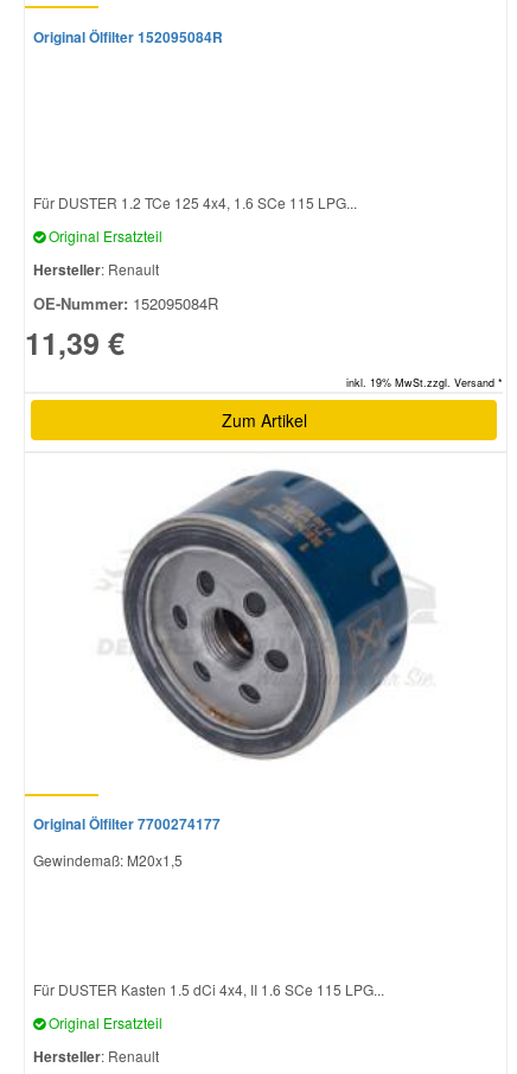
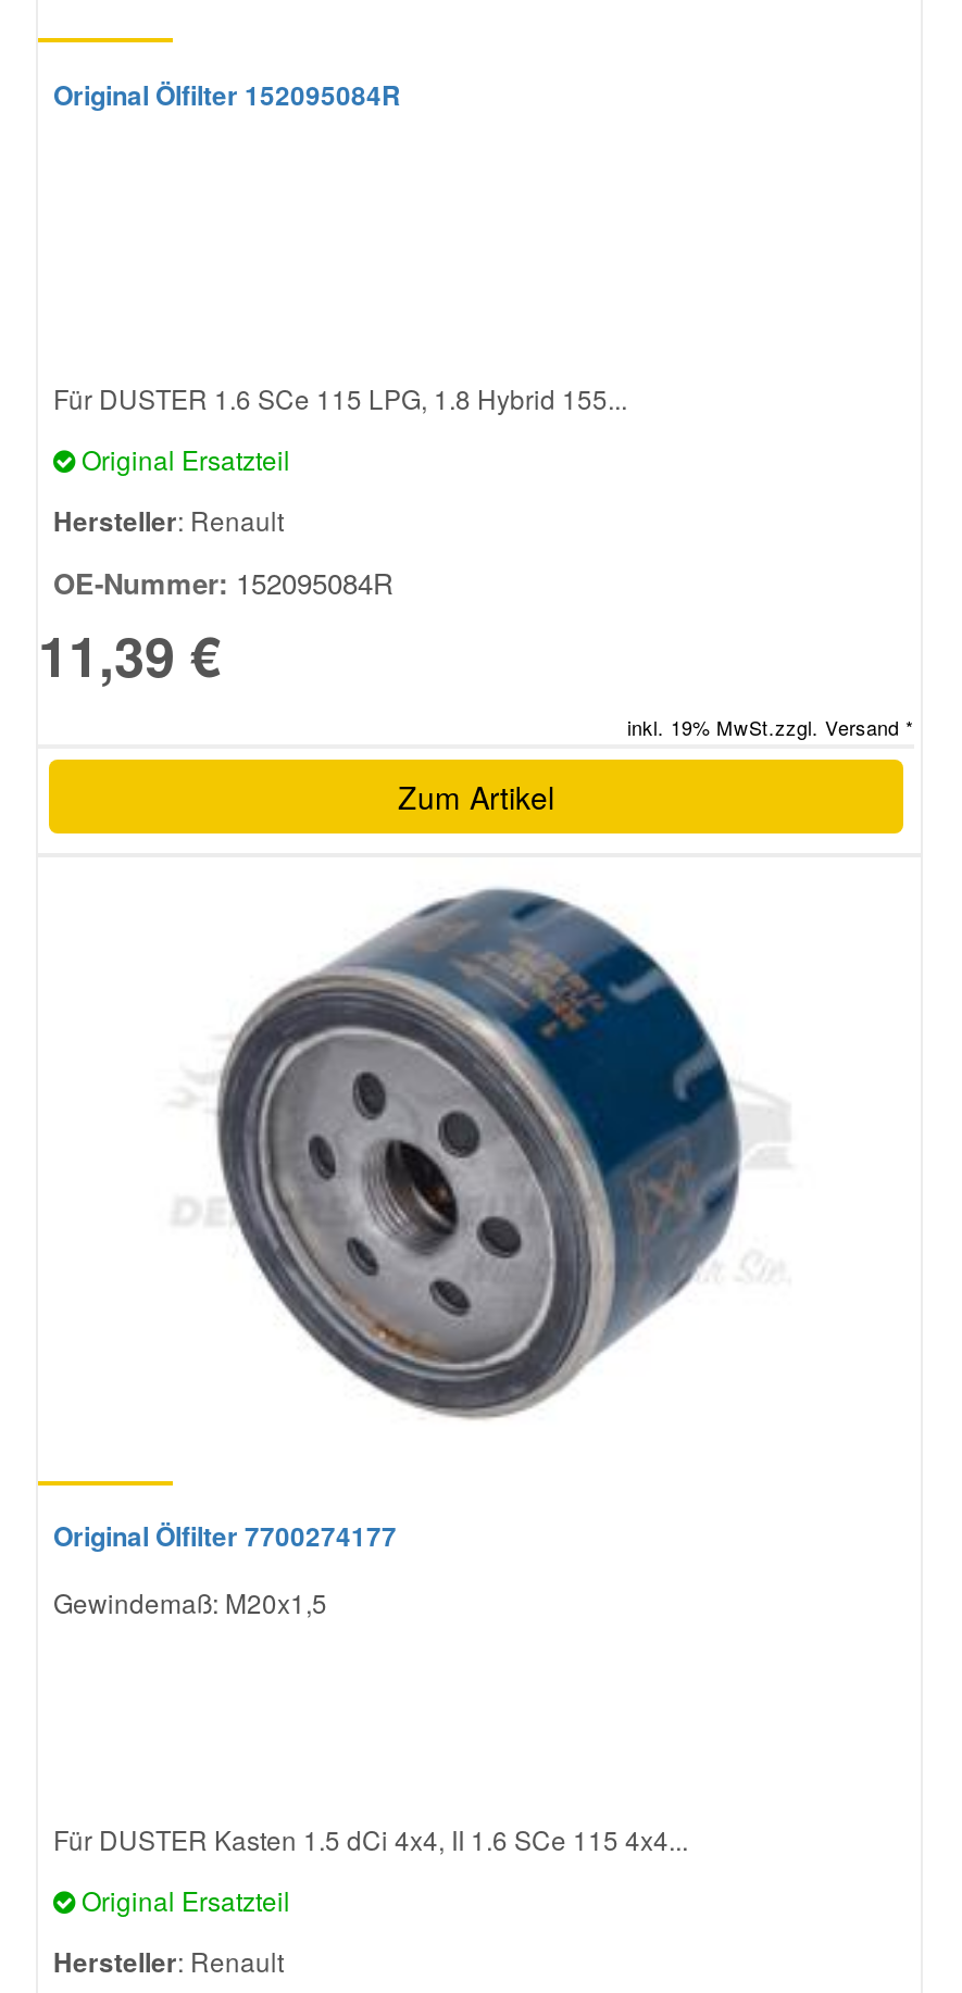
- Für DUSTER 1.2 TCe 125 4x4, 1.6 SCe 115 LPG...
+ Für DUSTER 1.6 SCe 115 LPG, 1.8 Hybrid 155...

- Für DUSTER Kasten 1.5 dCi 4x4, II 1.6 SCe 115 LPG...
+ Für DUSTER Kasten 1.5 dCi 4x4, II 1.6 SCe 115 4x4...
